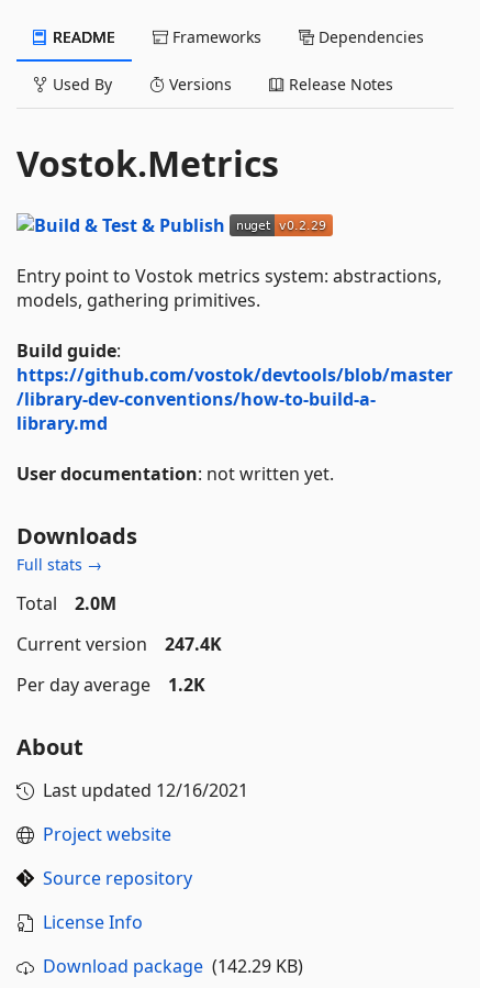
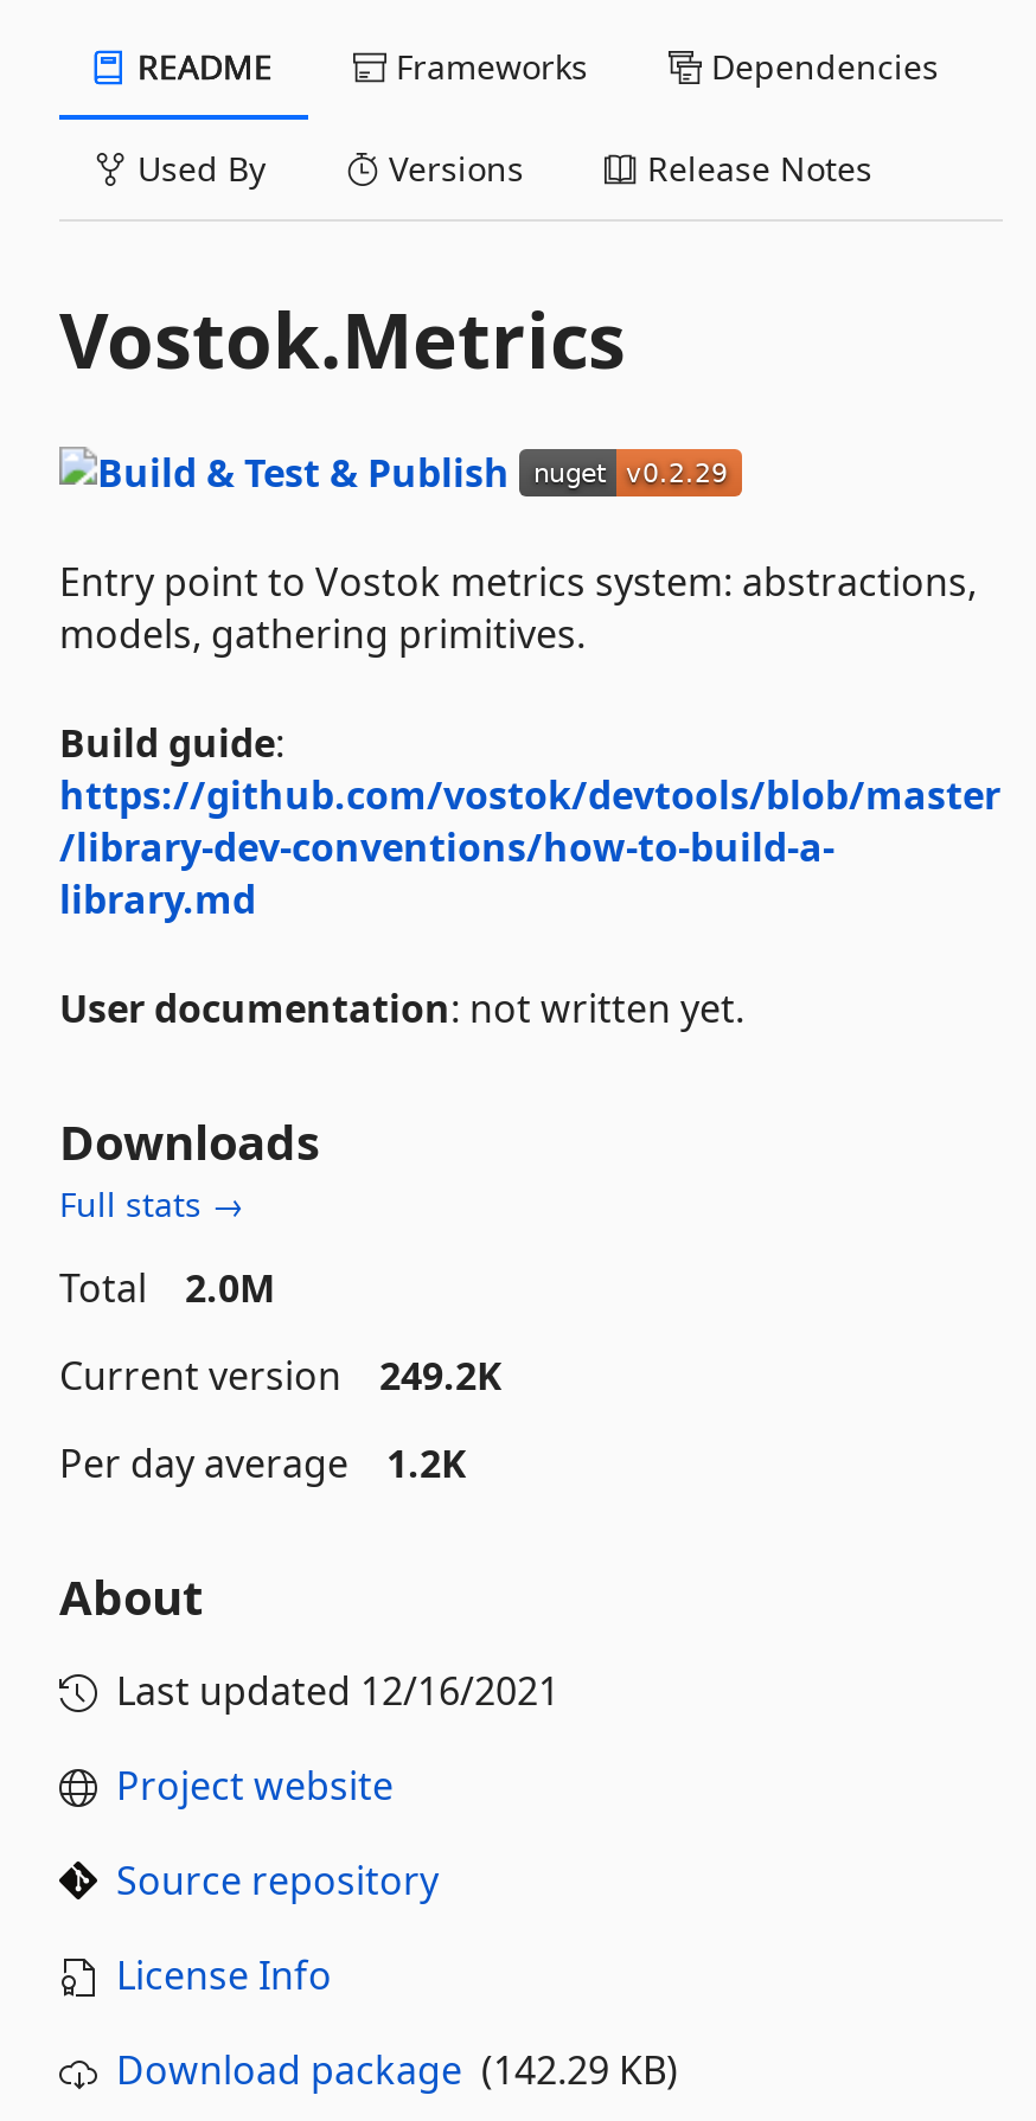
- Current version 247.4K
+ Current version 249.2K
